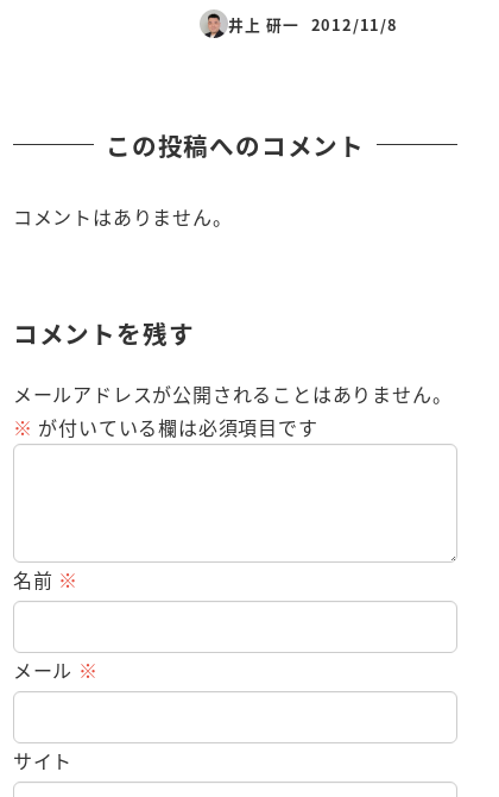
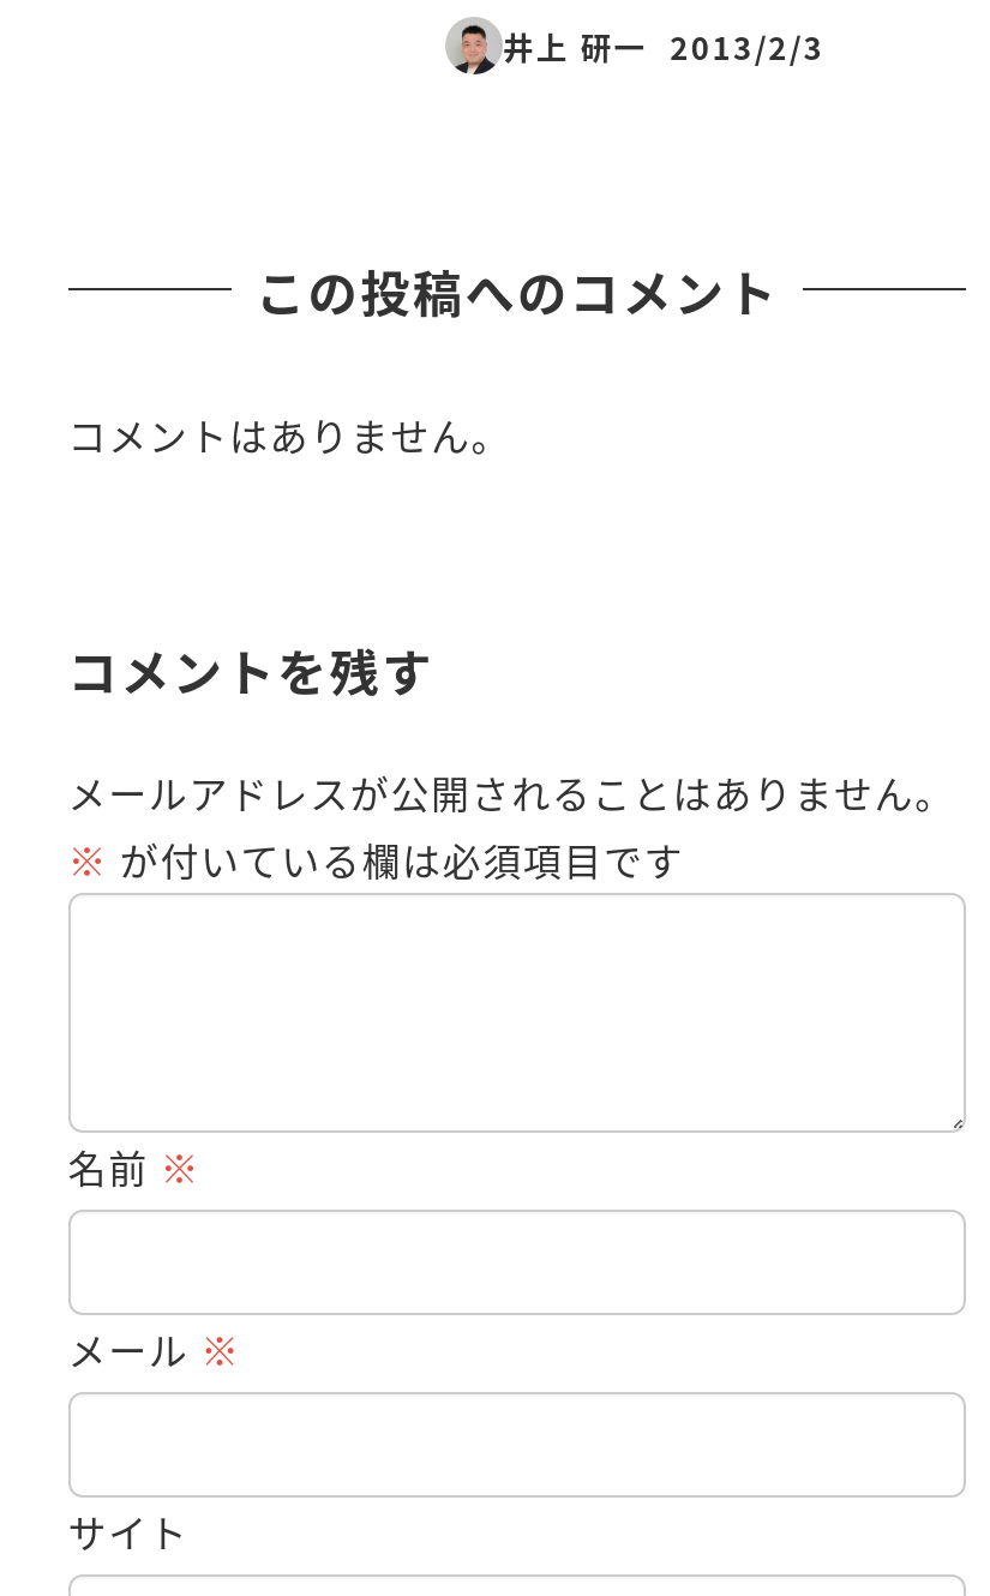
- 井上 研一 2012/11/8
+ 井上 研一 2013/2/3
